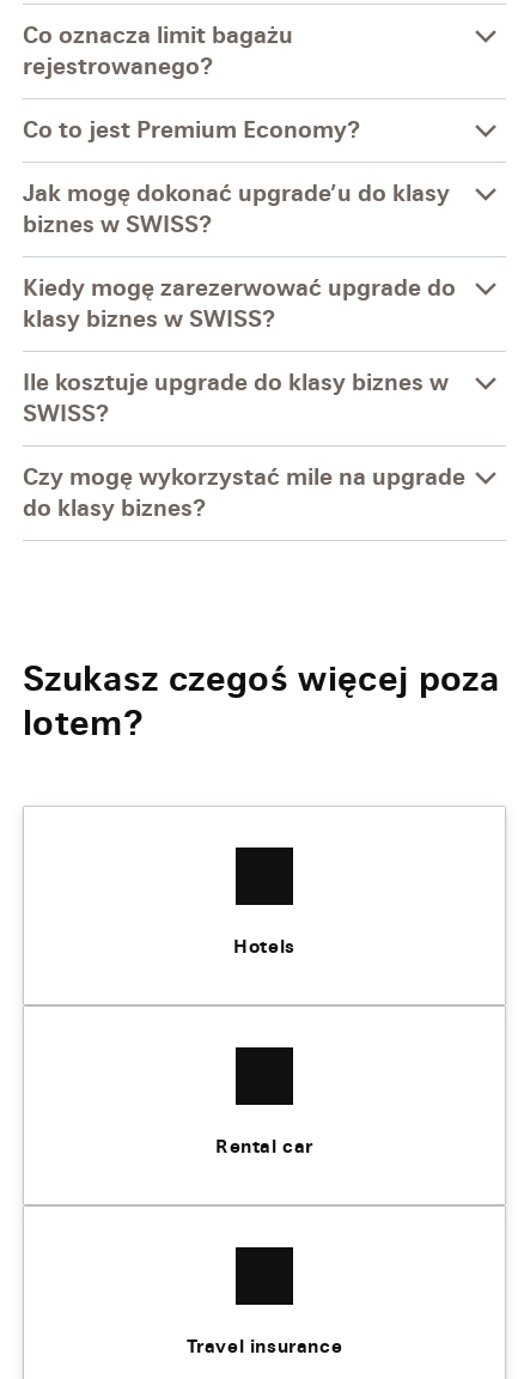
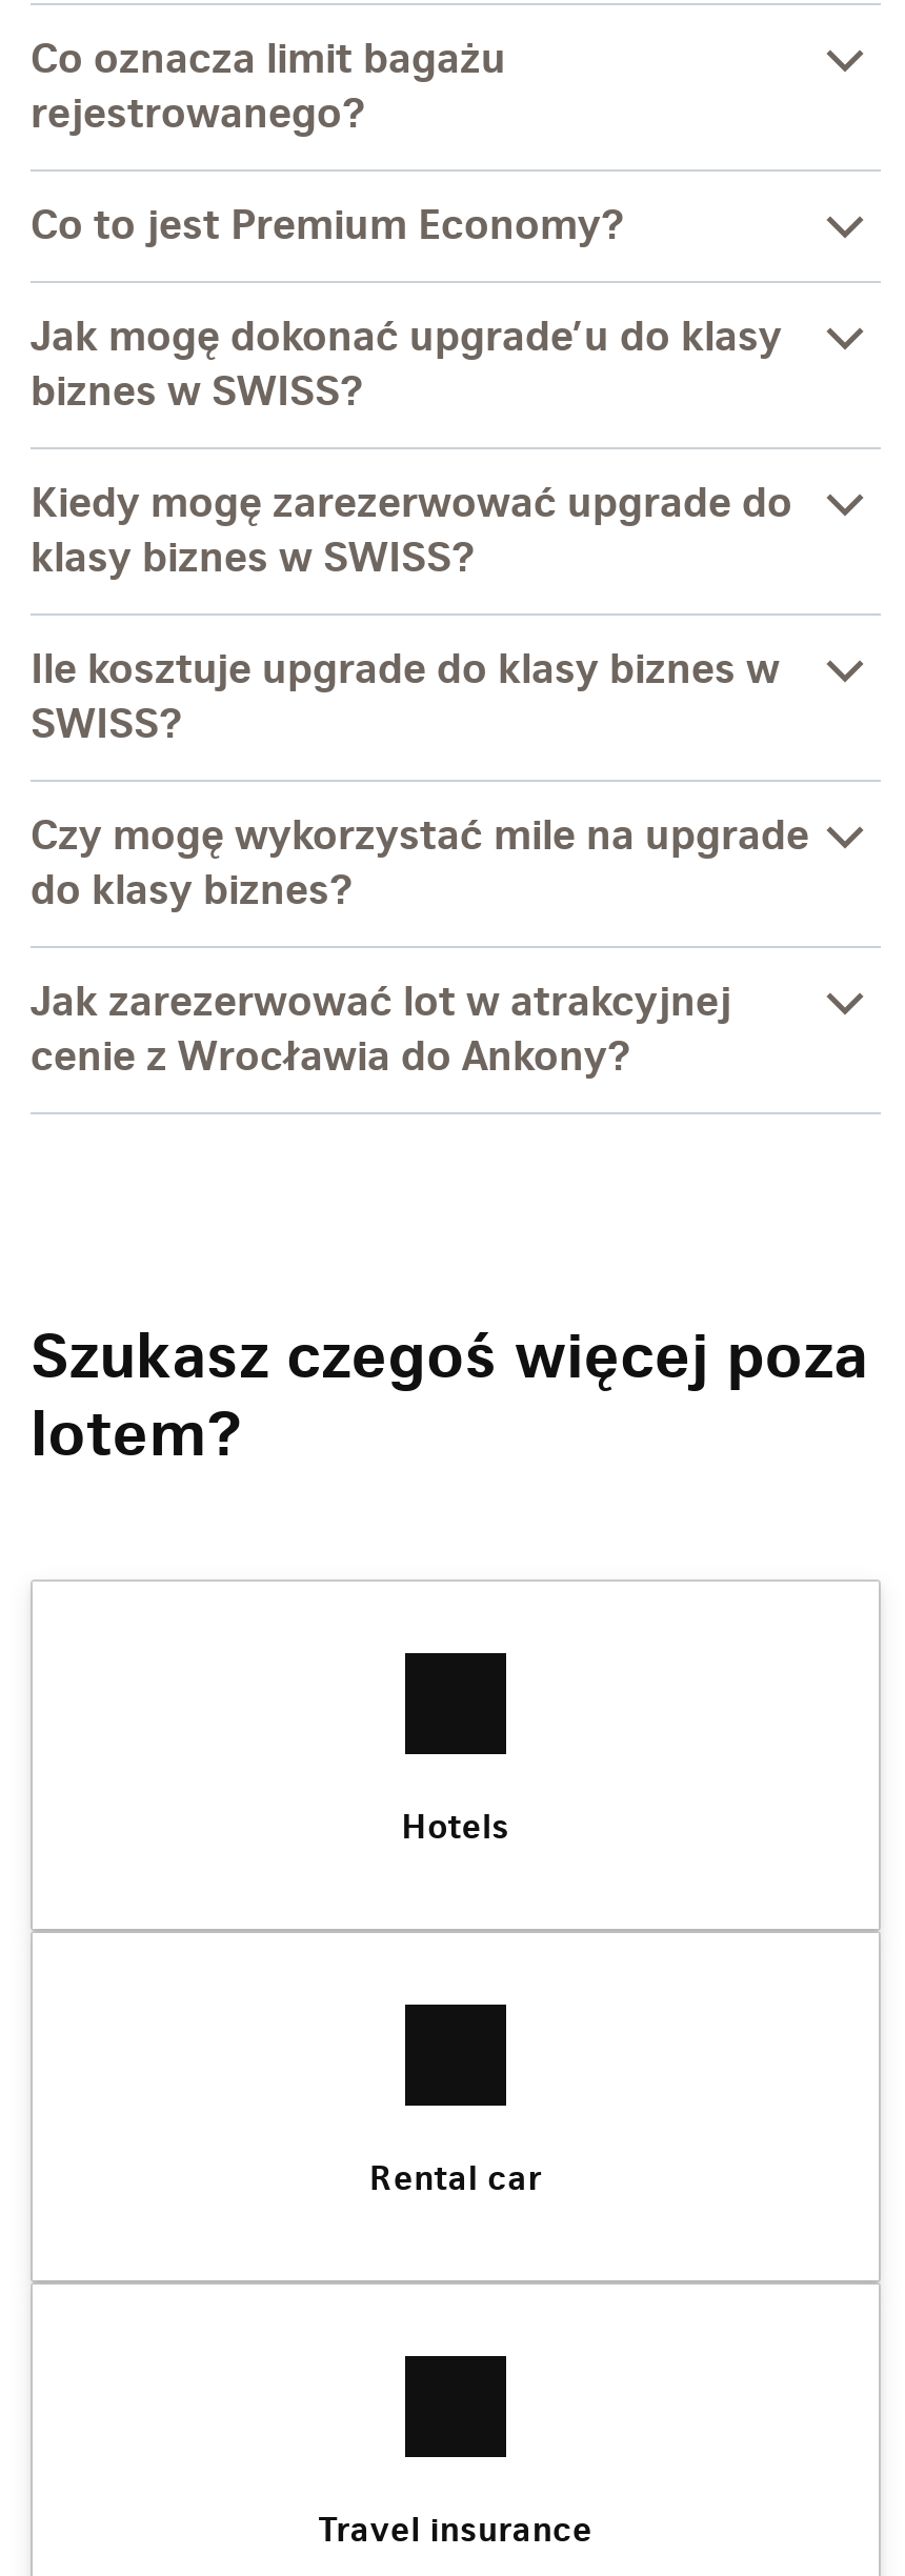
+ Jak zarezerwować lot w atrakcyjnej
+ cenie z Wrocławia do Ankony?
